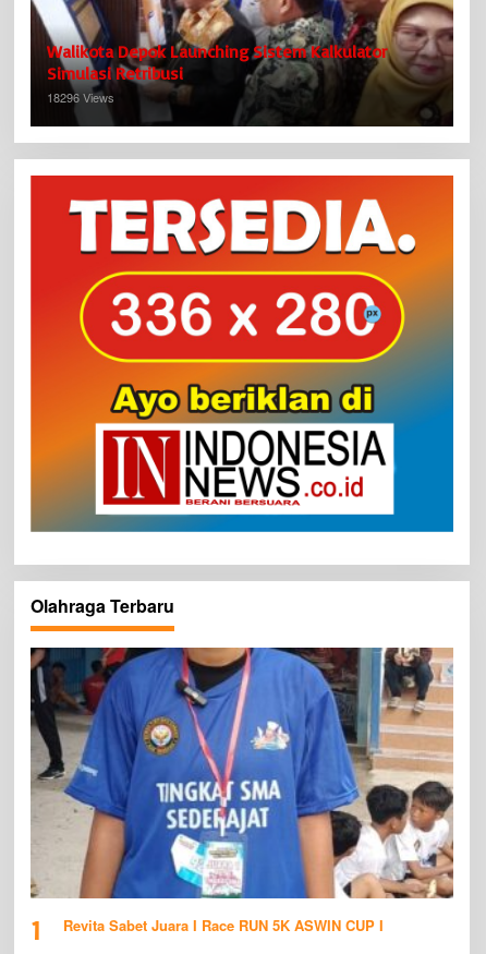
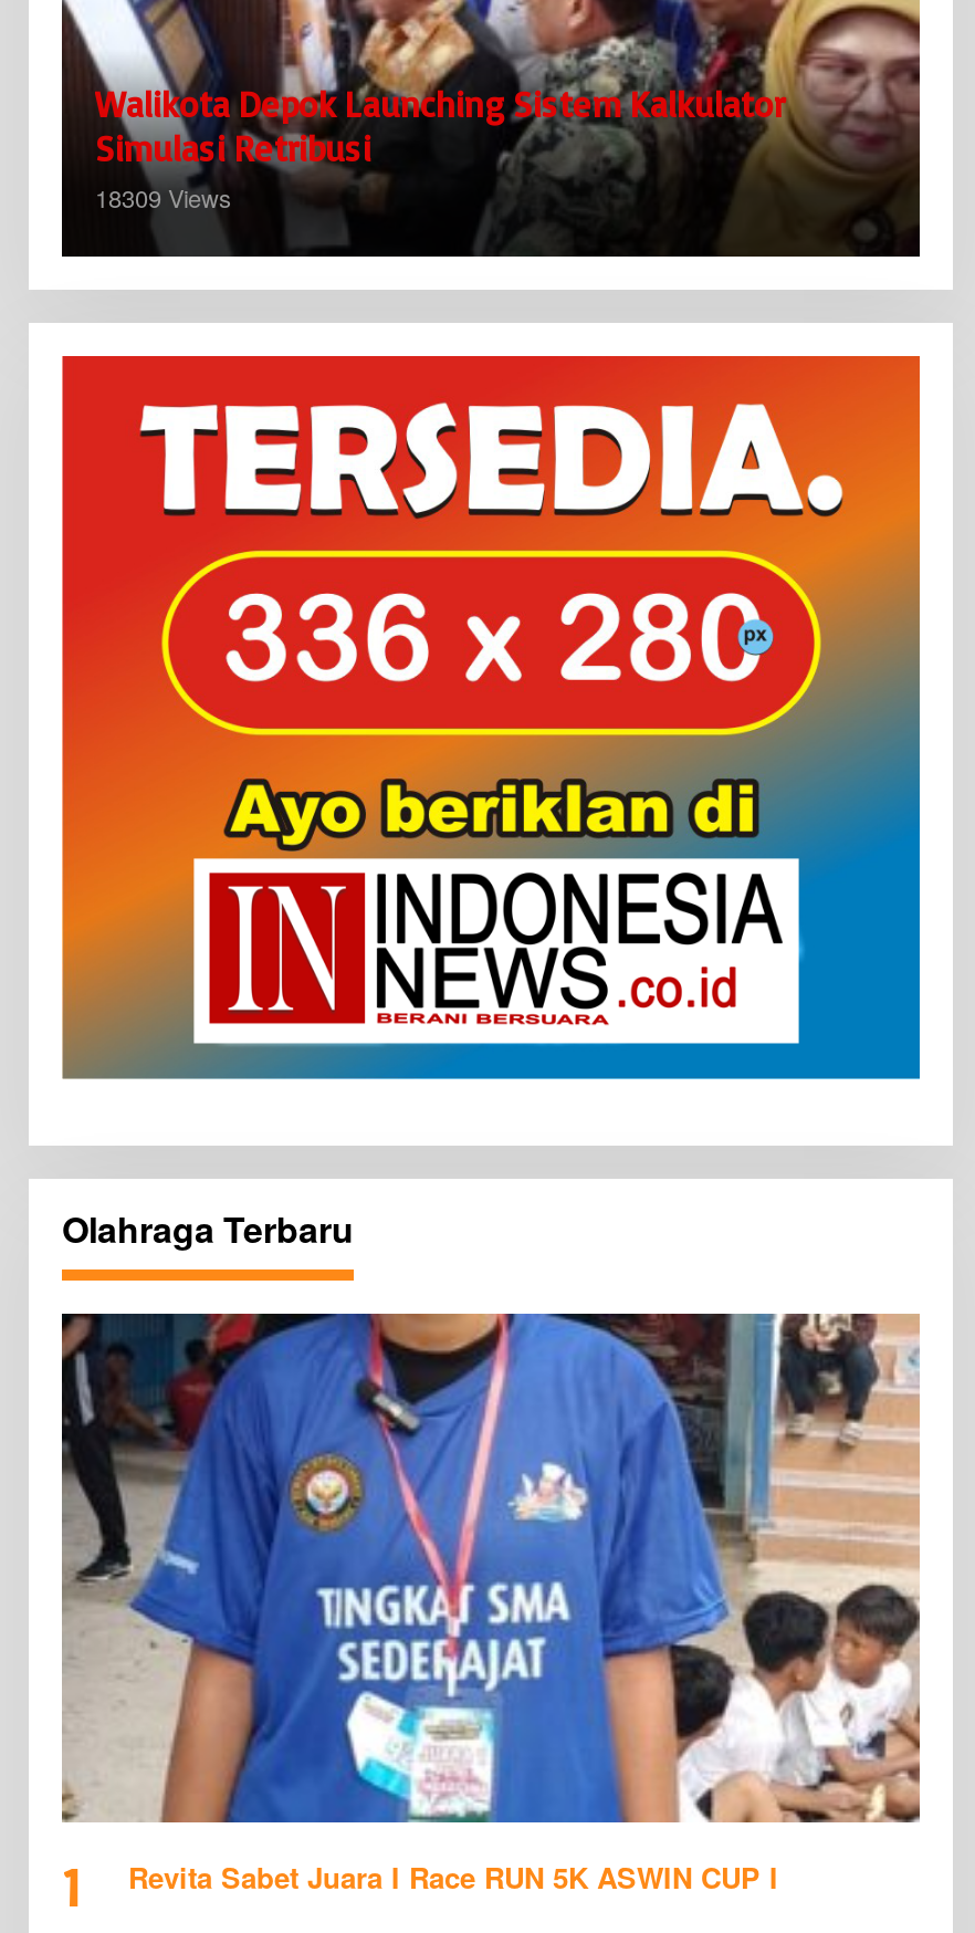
- 18296 Views
+ 18309 Views
